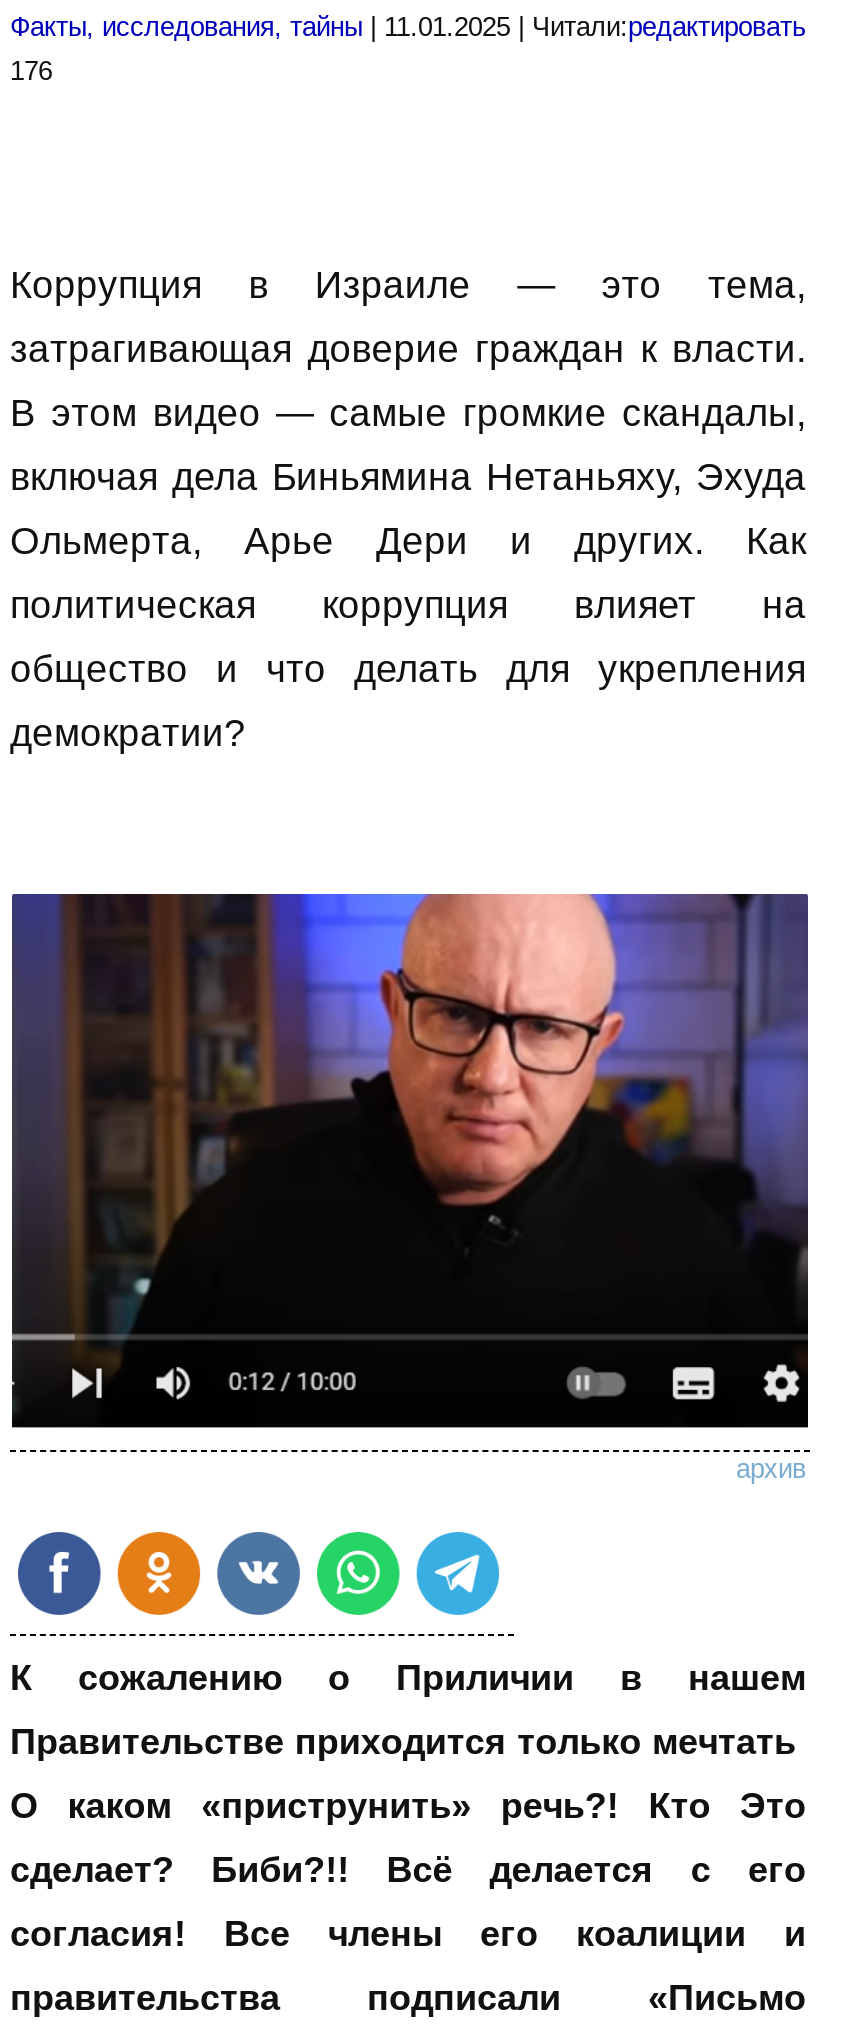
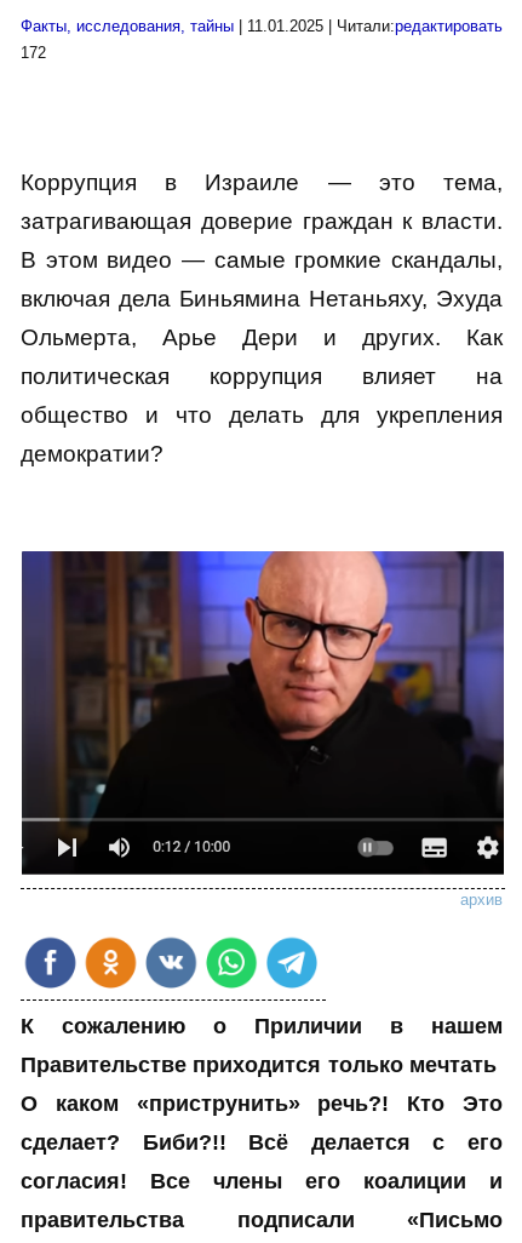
- 176
+ 172
